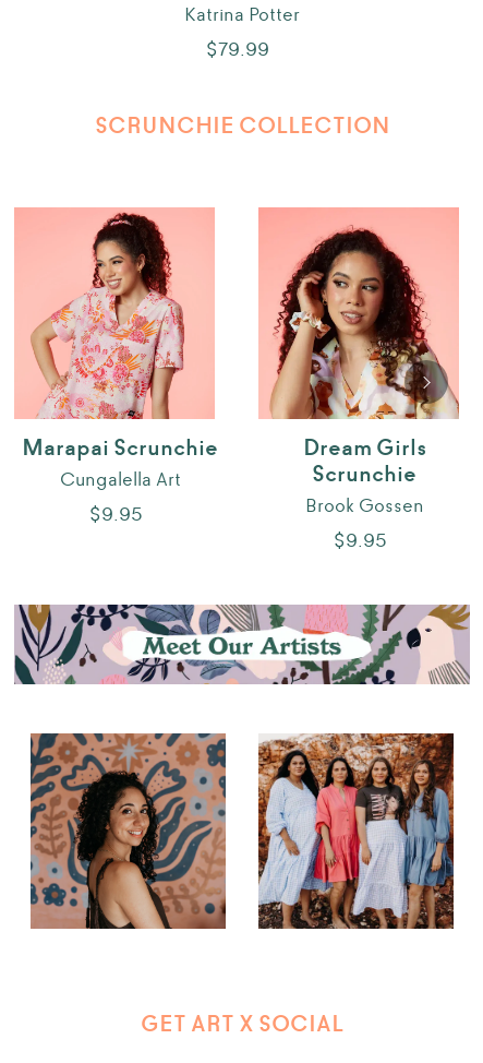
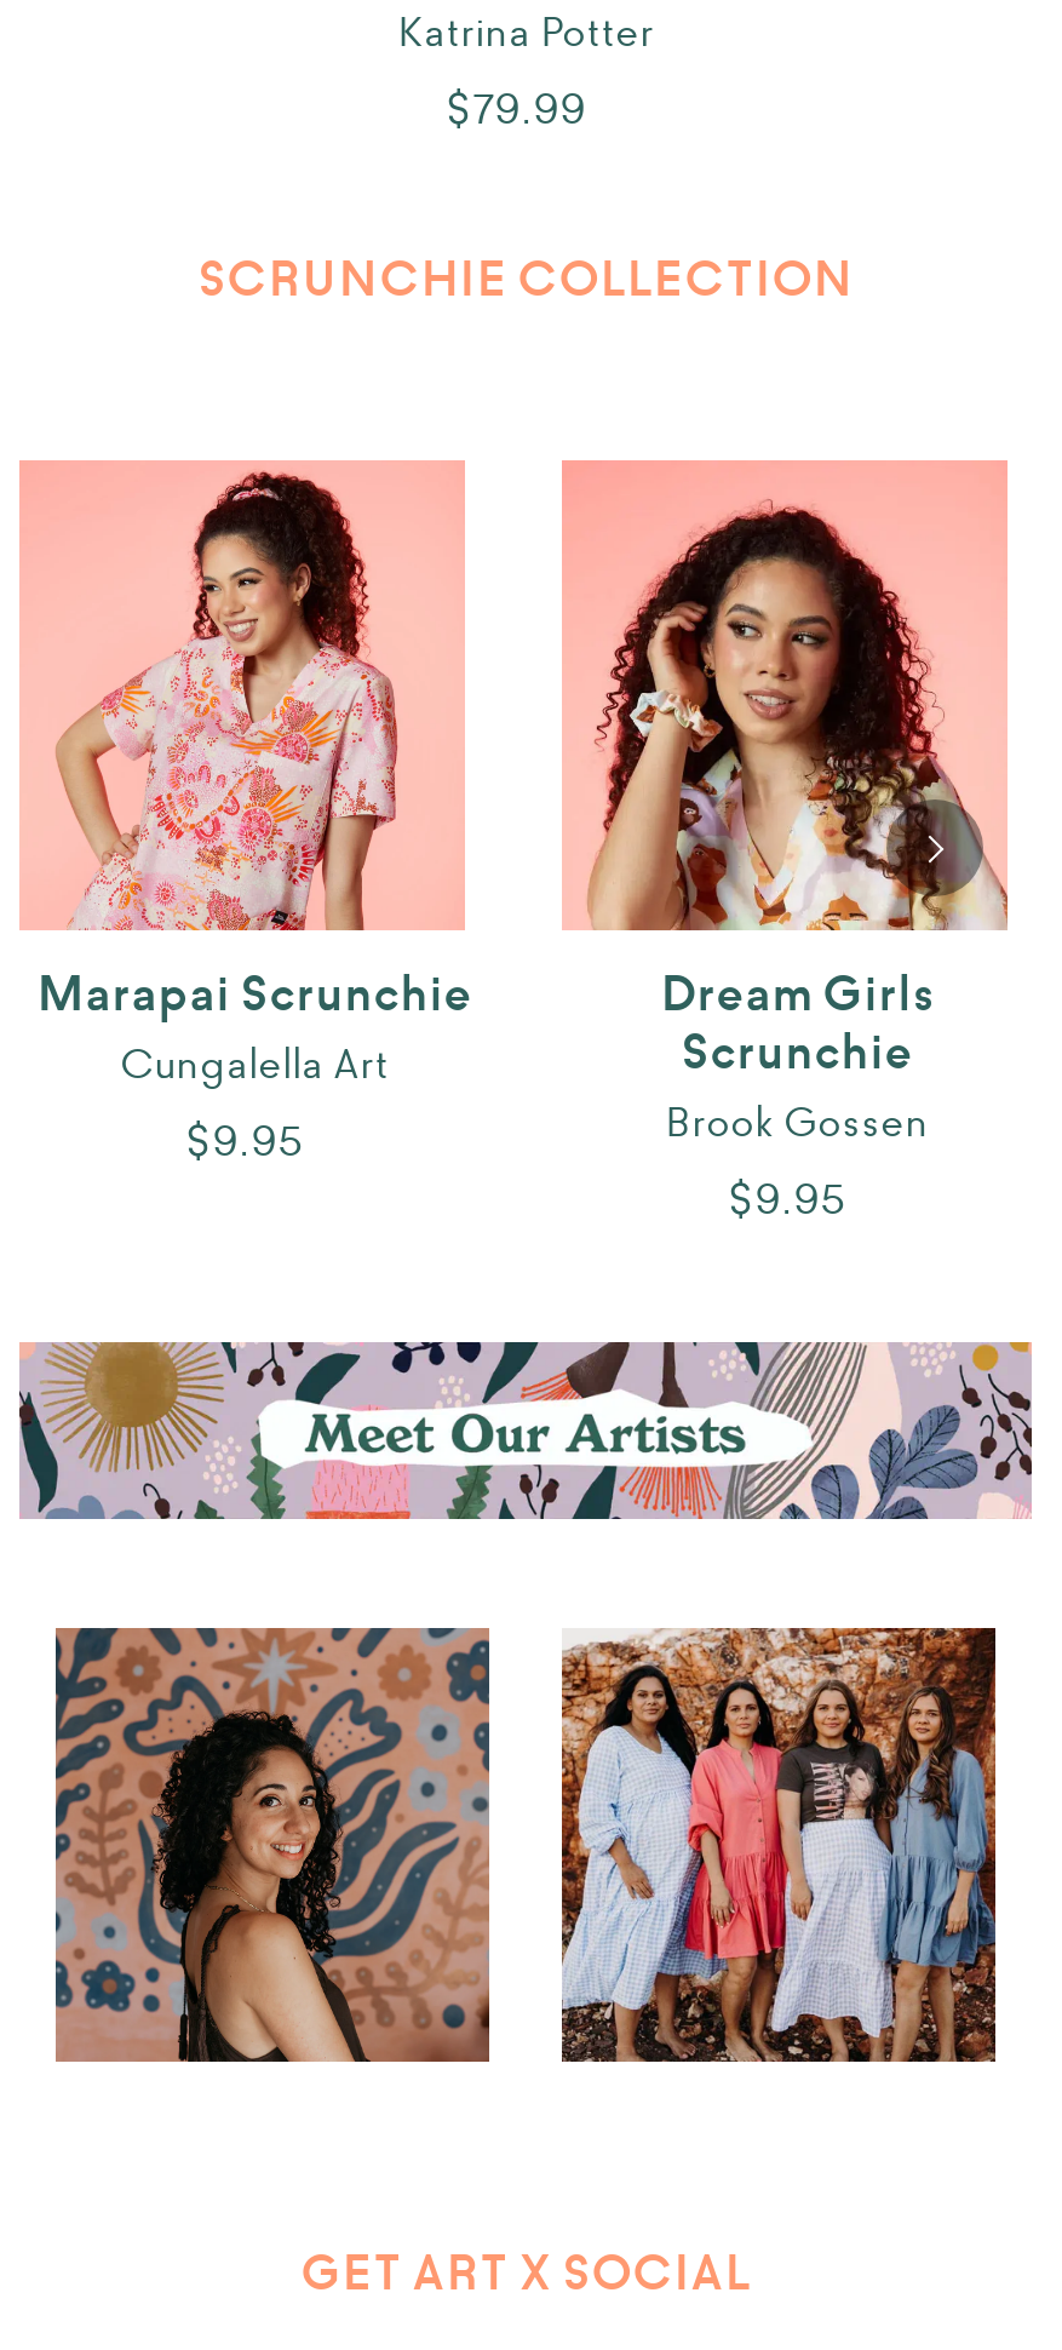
- [image]
+ [image]
